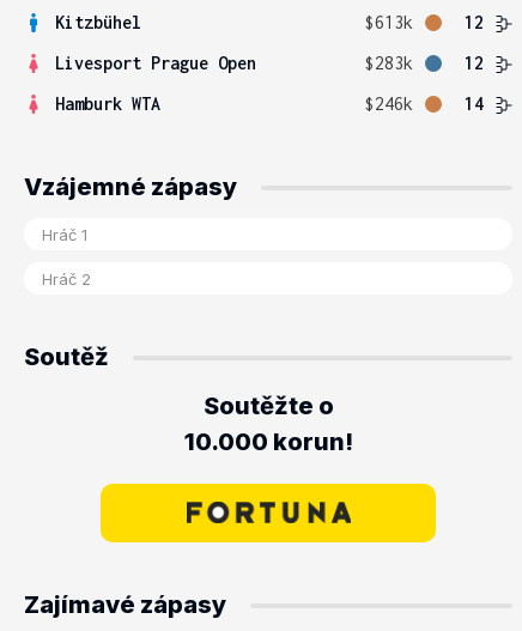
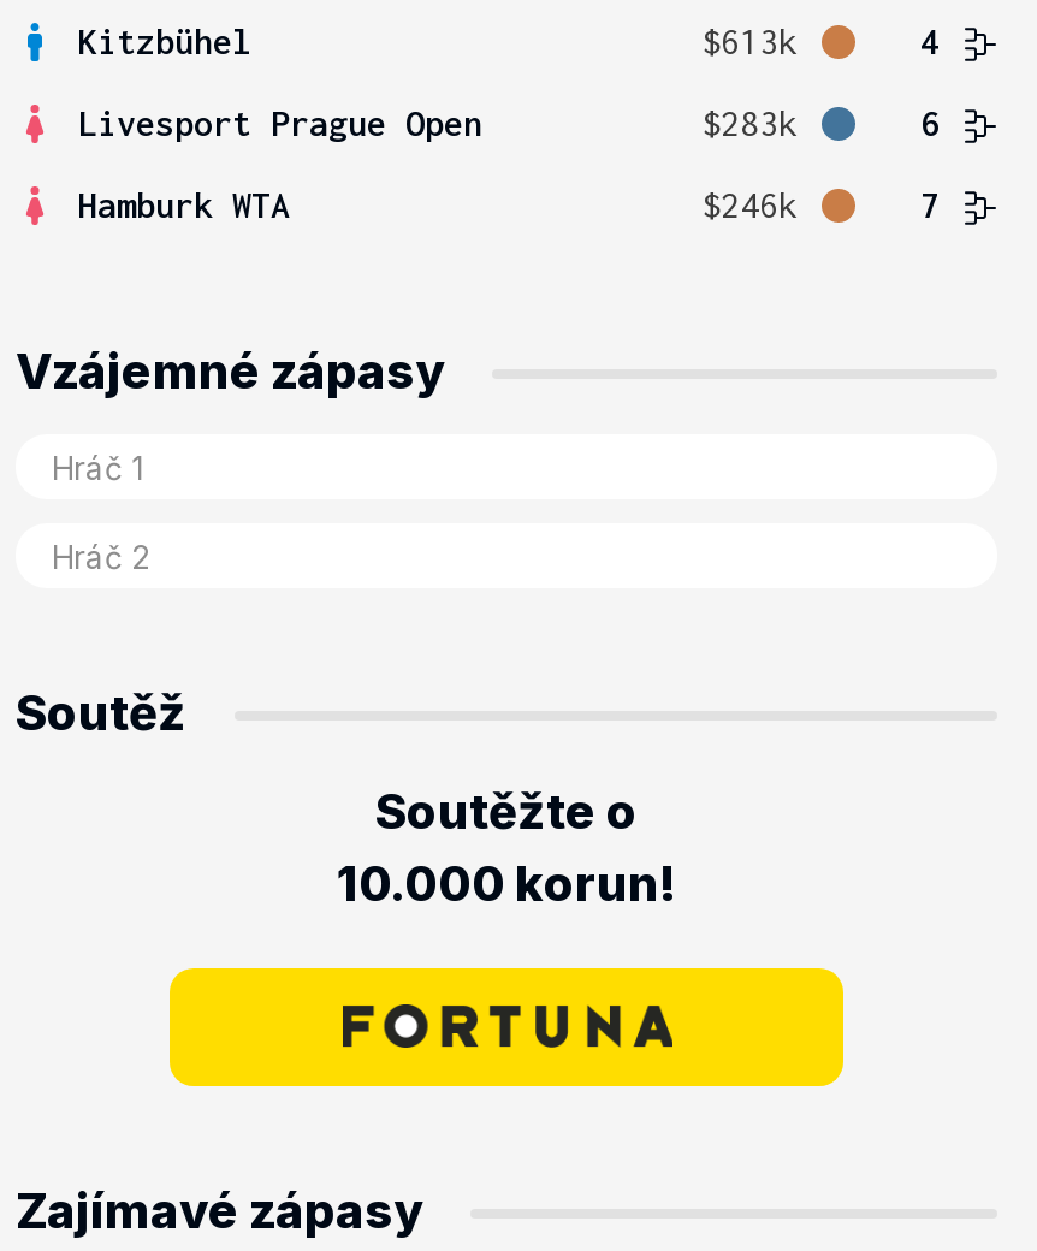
- 12
+ 4

- 12
+ 6

- 14
+ 7
